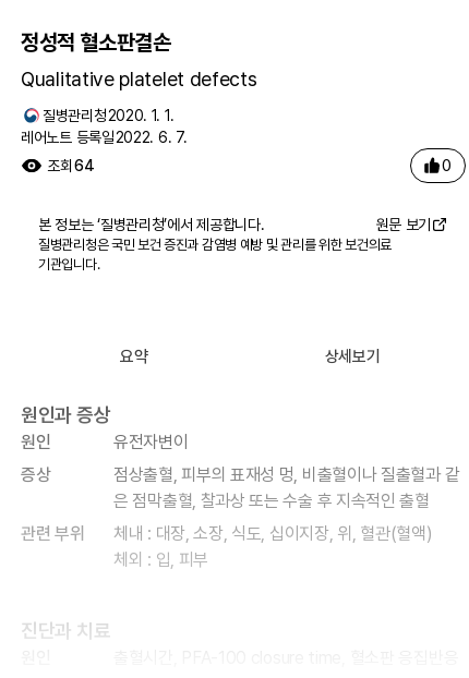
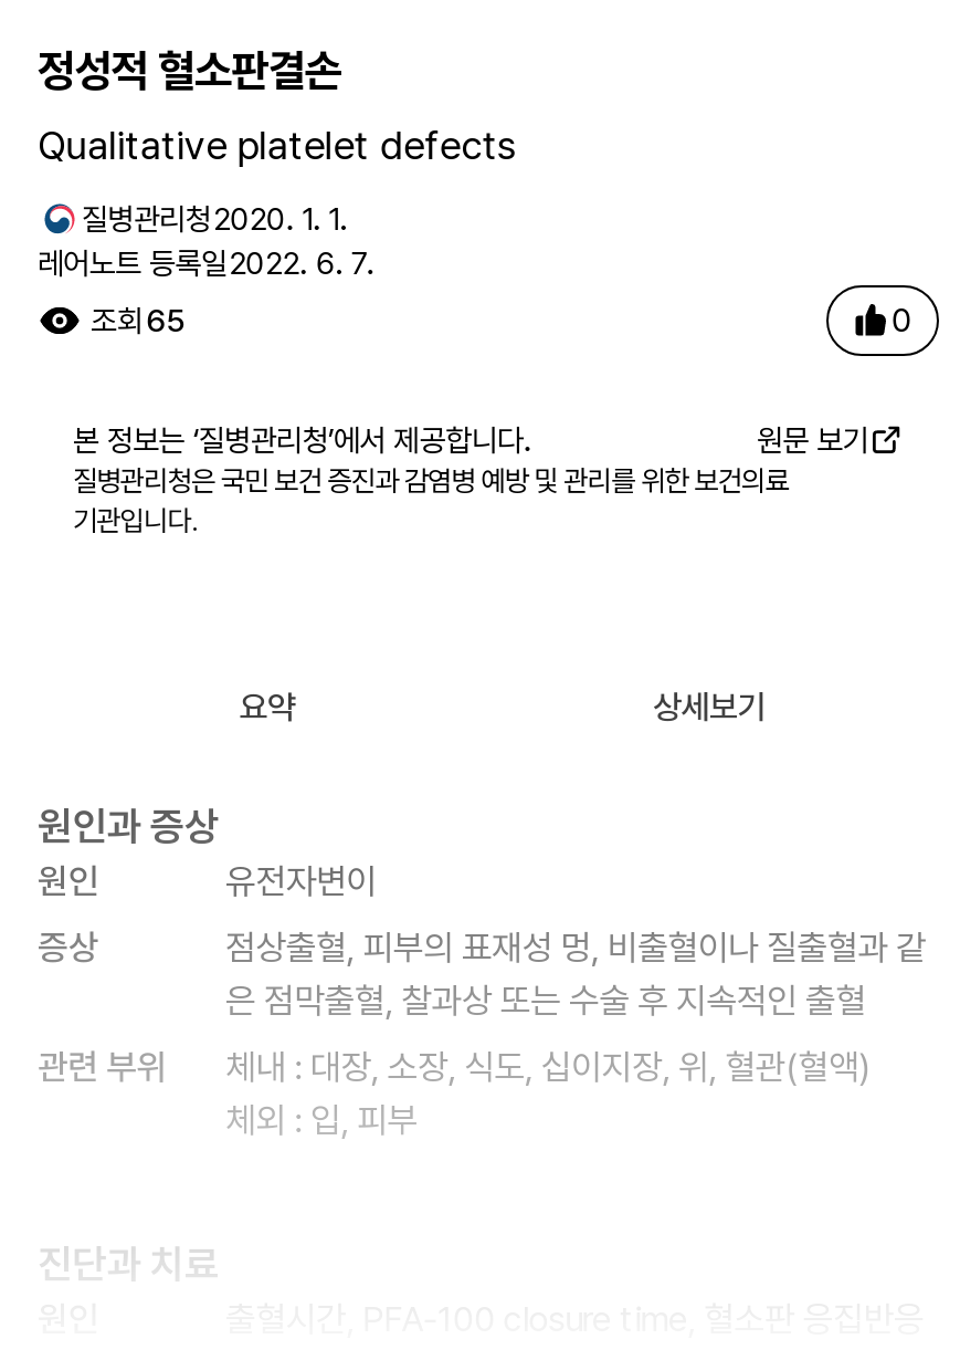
- 조회 64
+ 조회 65
